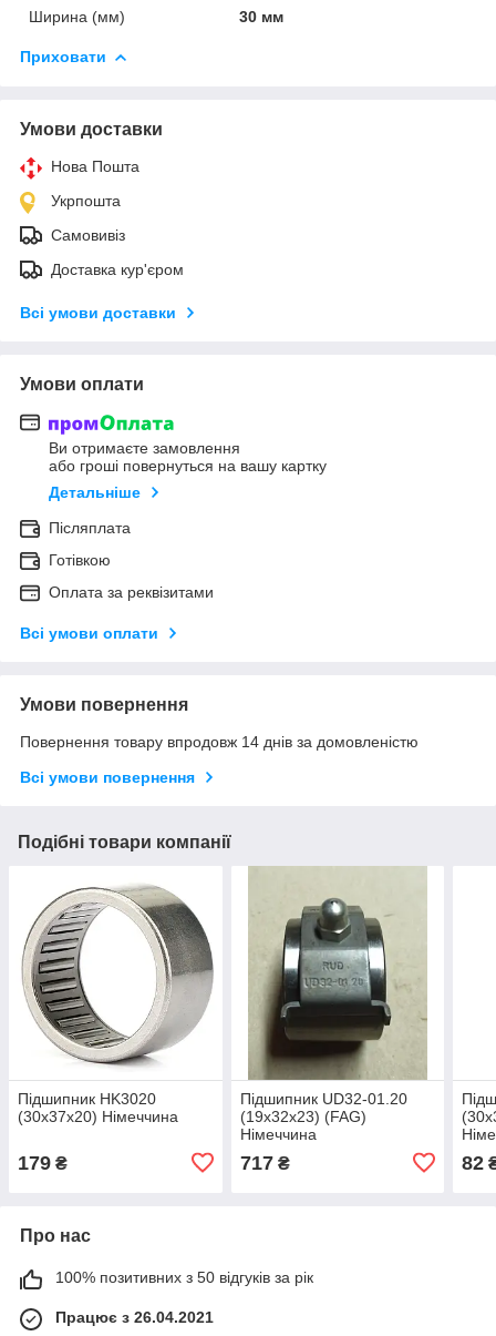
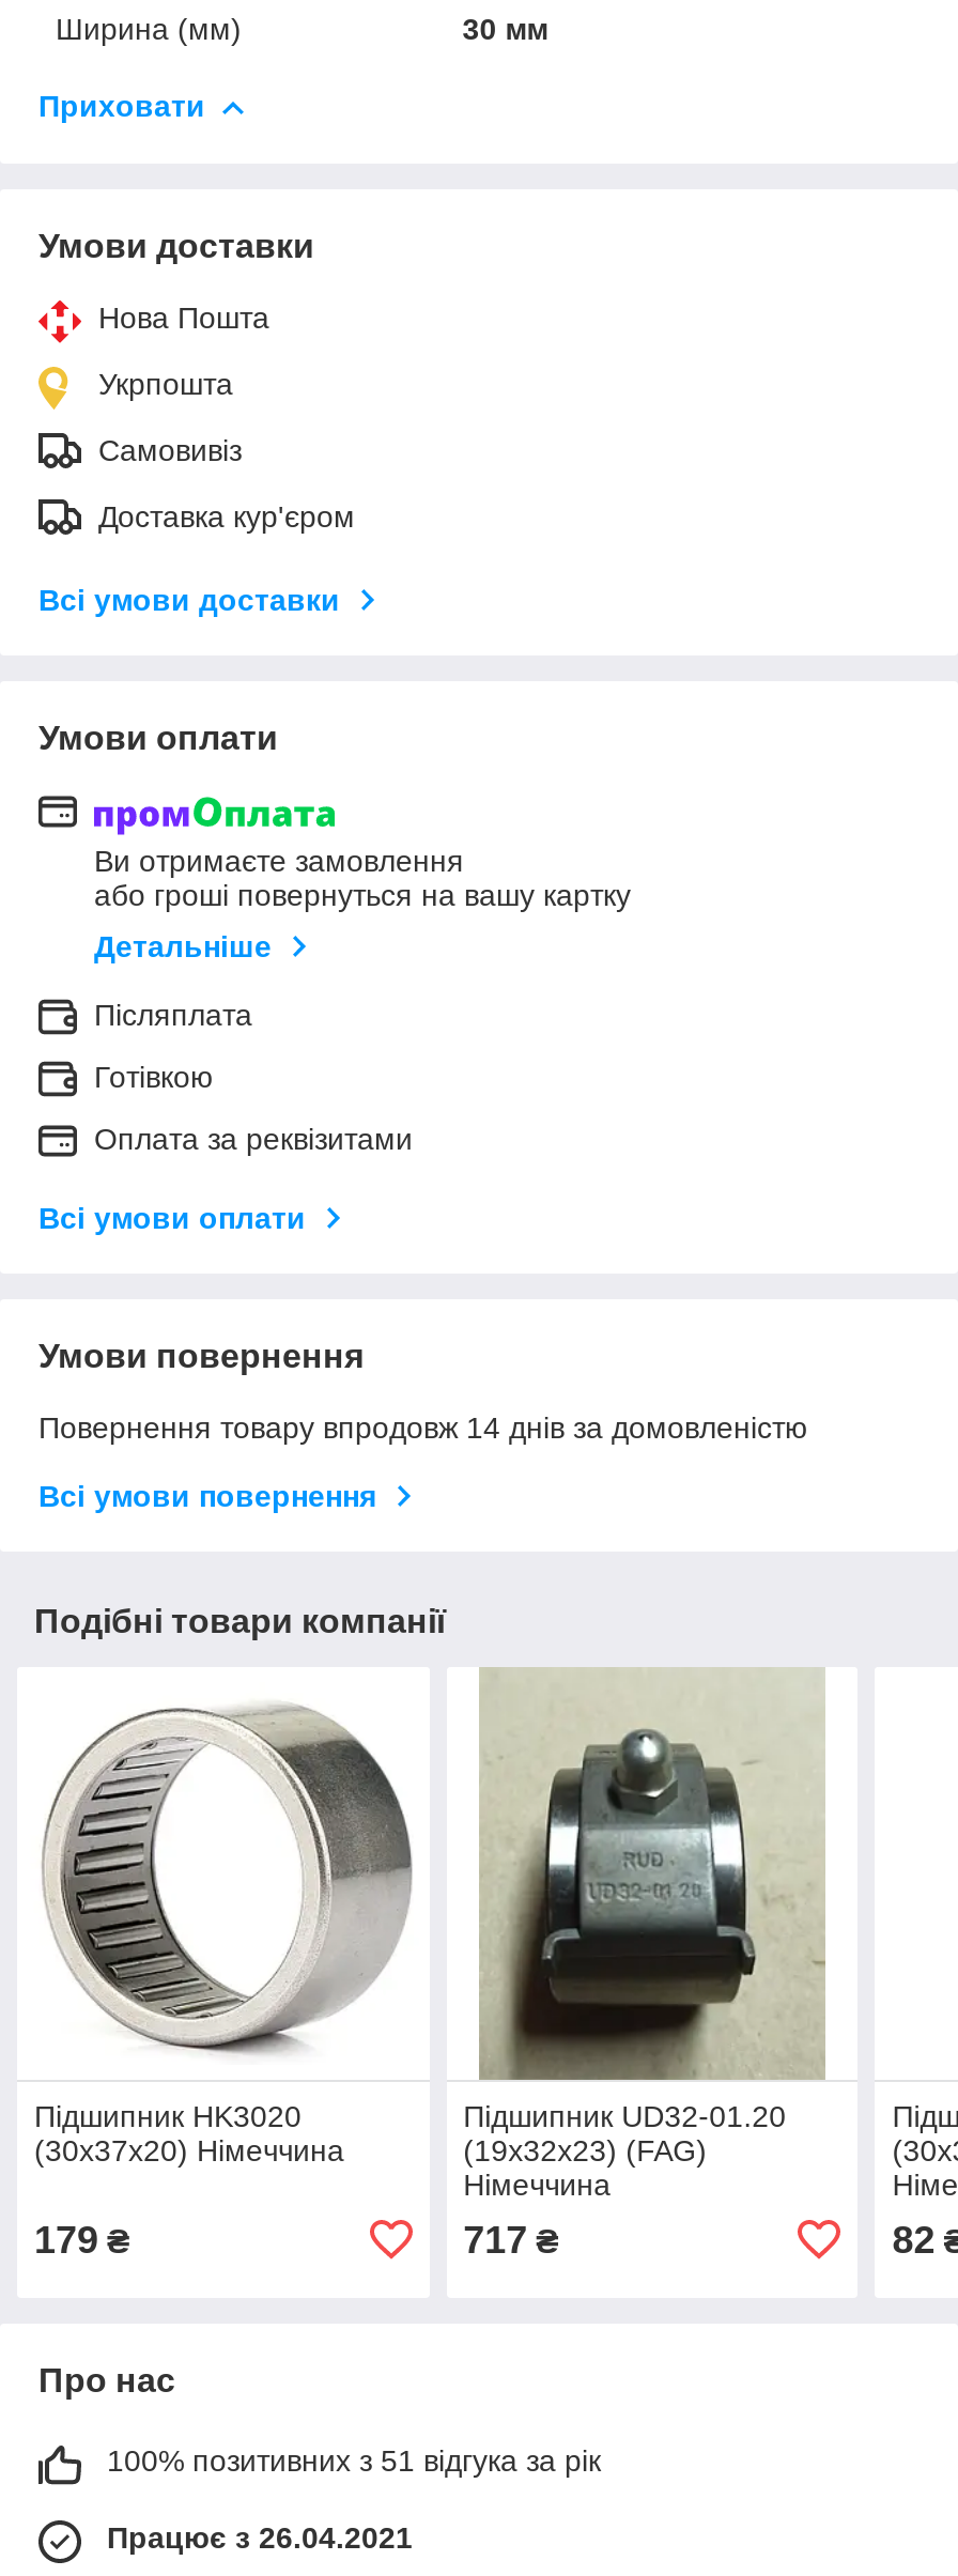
- 100% позитивних з 50 відгуків за рік
+ 100% позитивних з 51 відгука за рік
